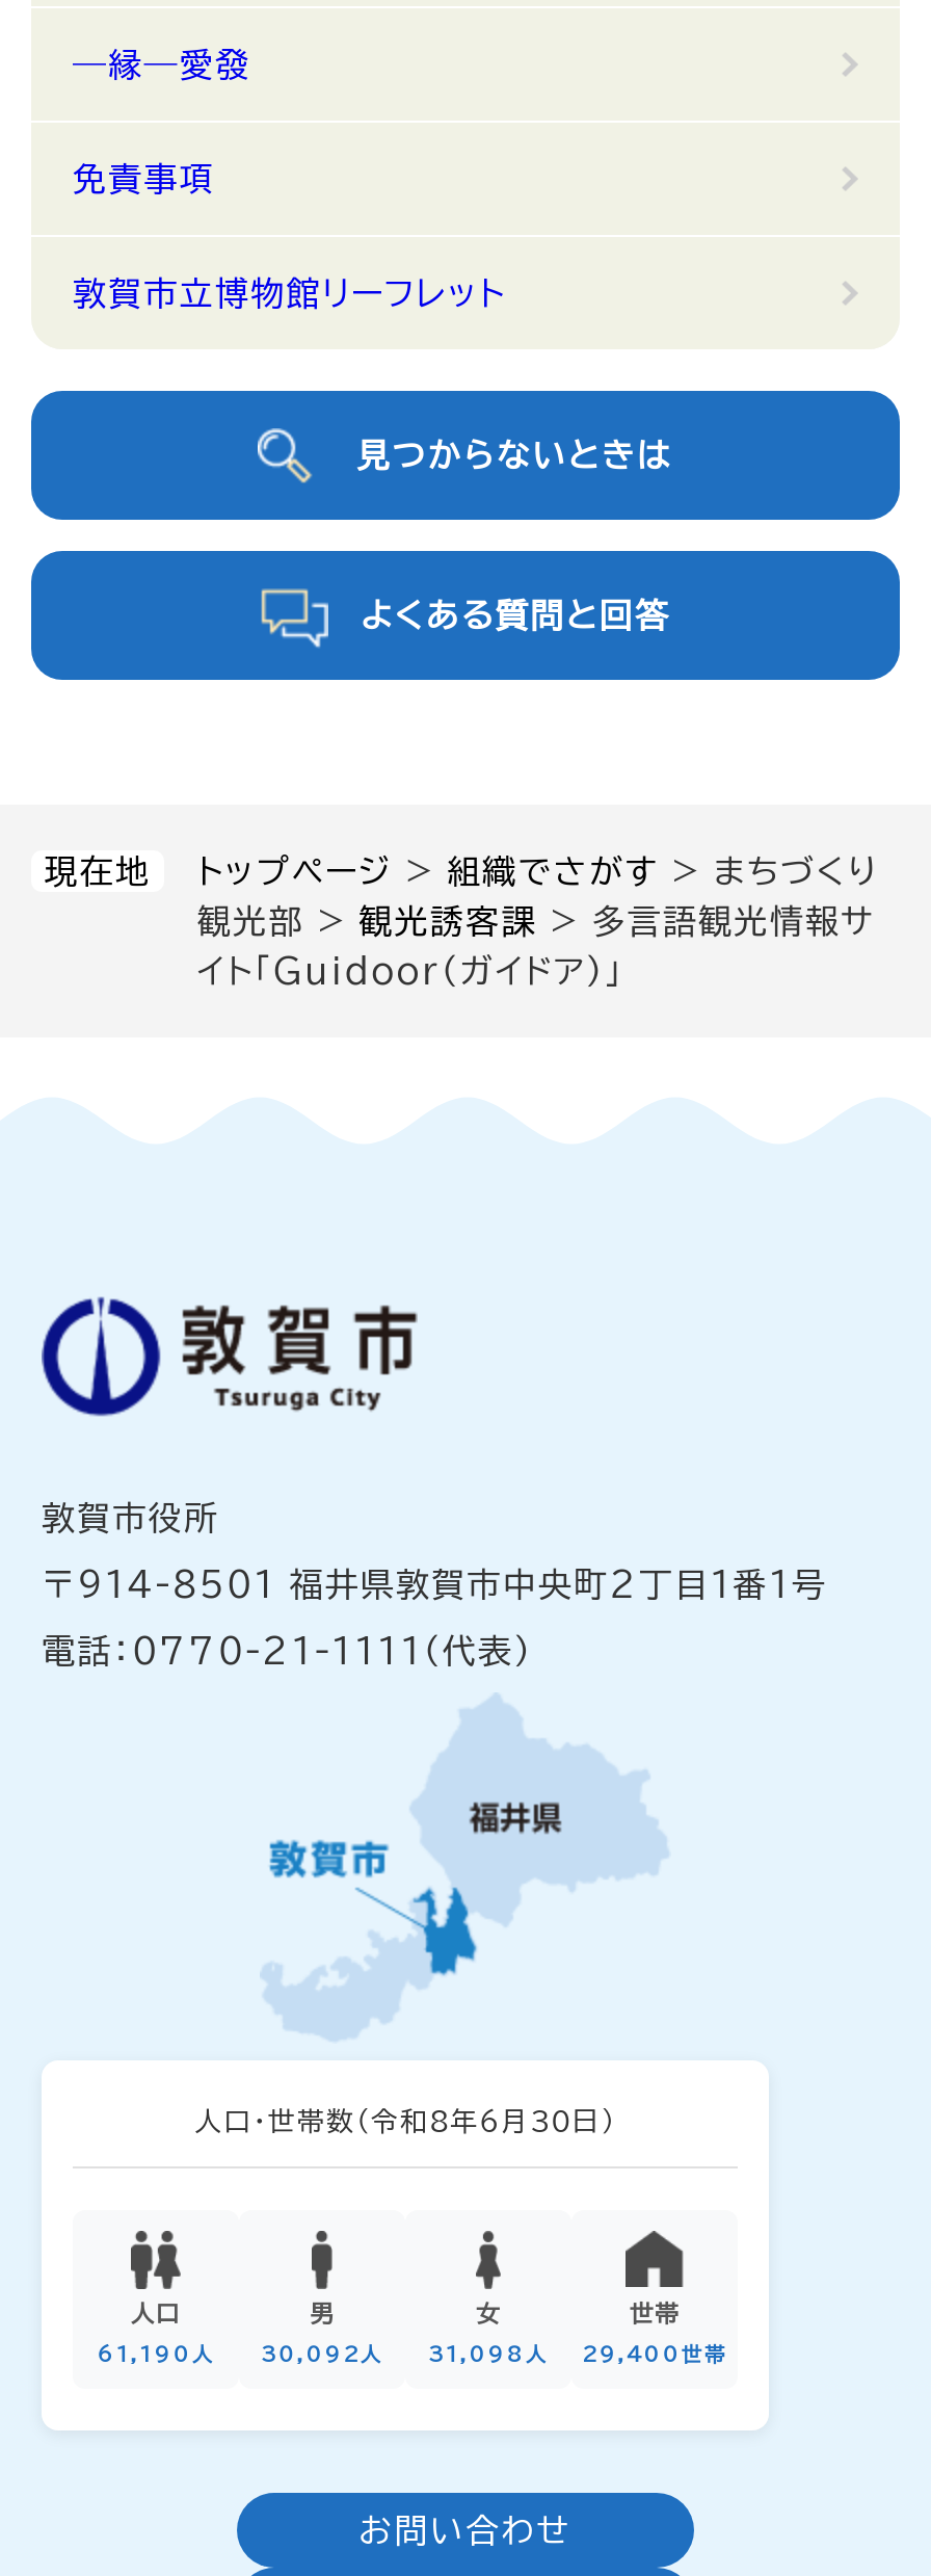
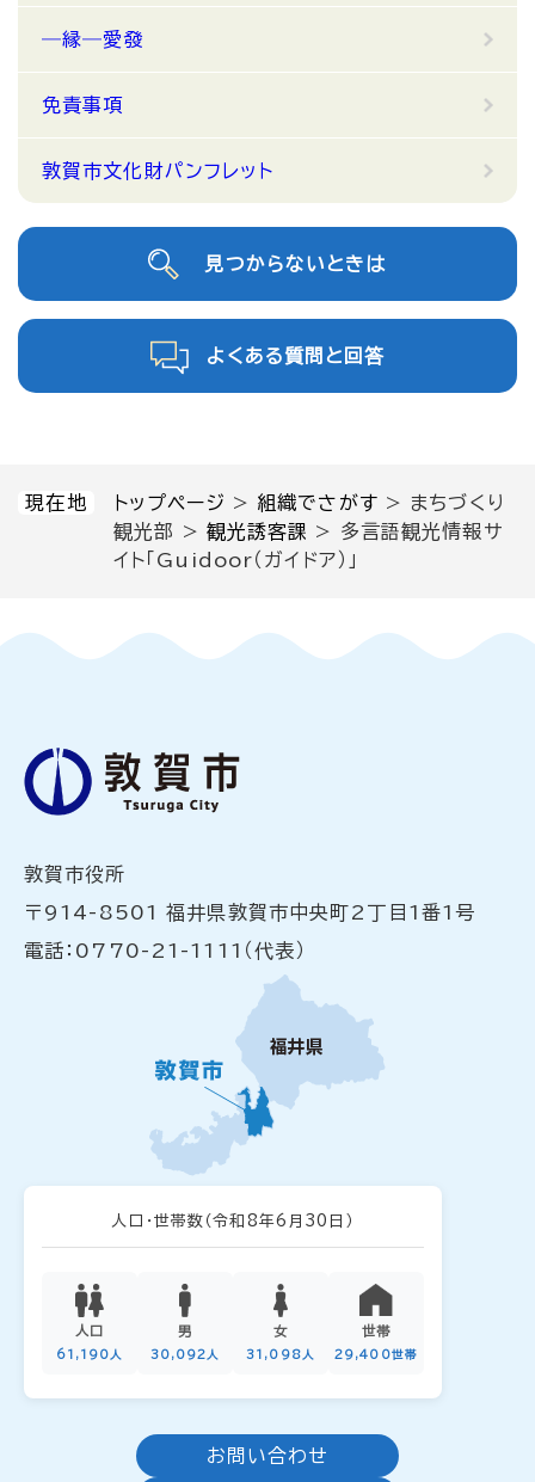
- 敦賀市立博物館リーフレット
+ 敦賀市文化財パンフレット
